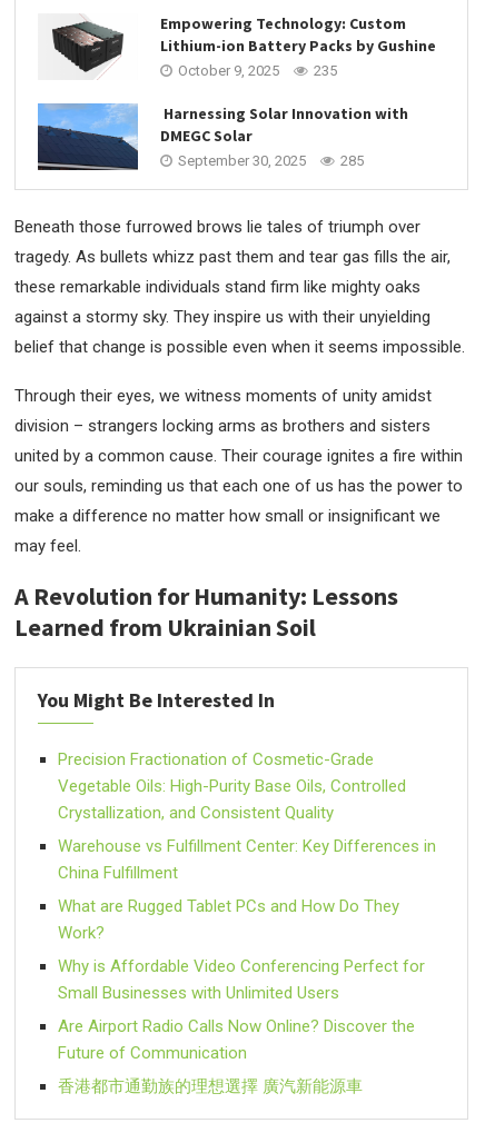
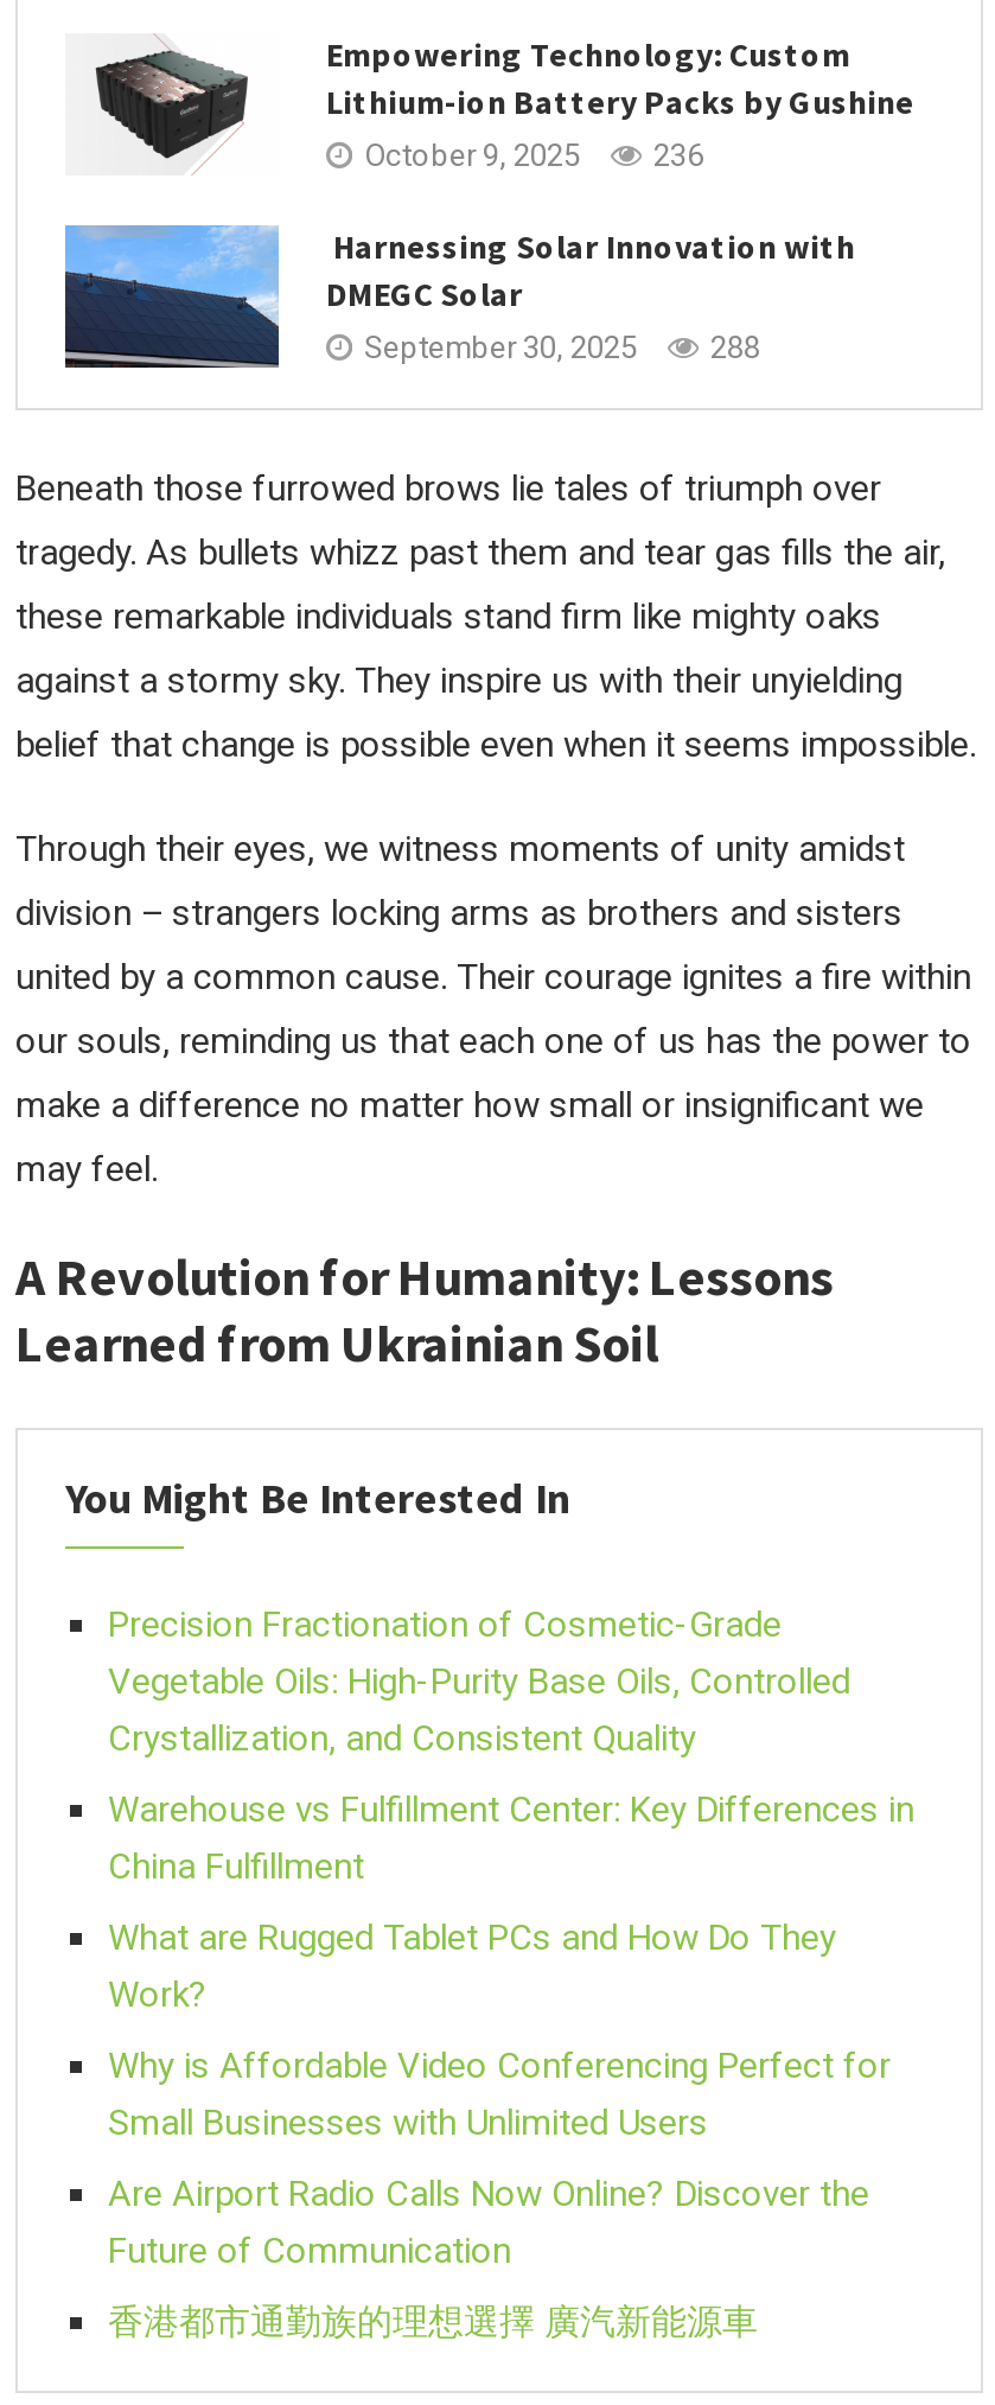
- 235
+ 236

- 285
+ 288
